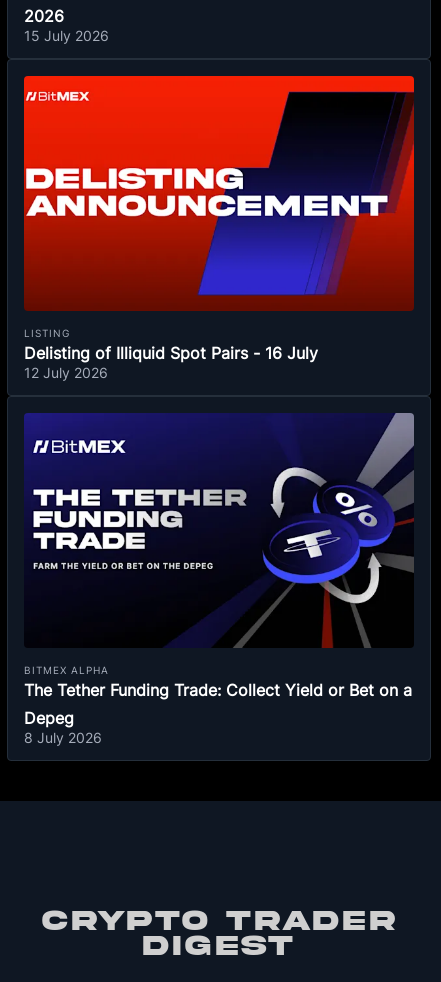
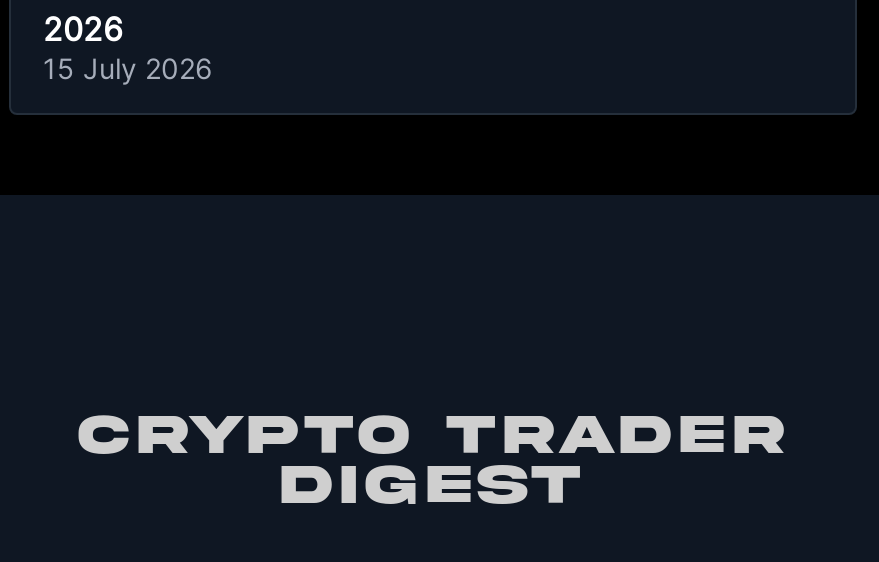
- [image]
- LISTING
- Delisting of Illiquid Spot Pairs - 16 July
- 12 July 2026

- [image]
- BITMEX ALPHA
- The Tether Funding Trade: Collect Yield or Bet on a
- Depeg
- 8 July 2026
